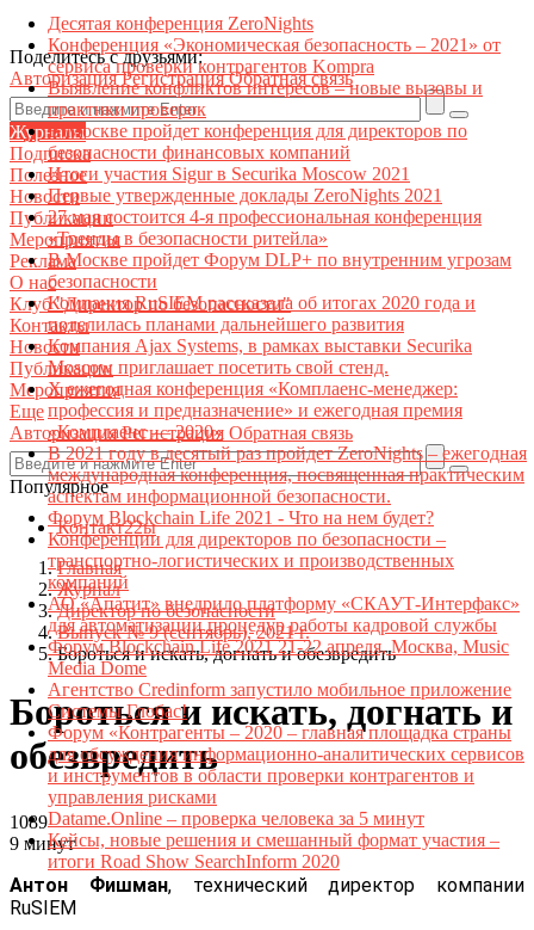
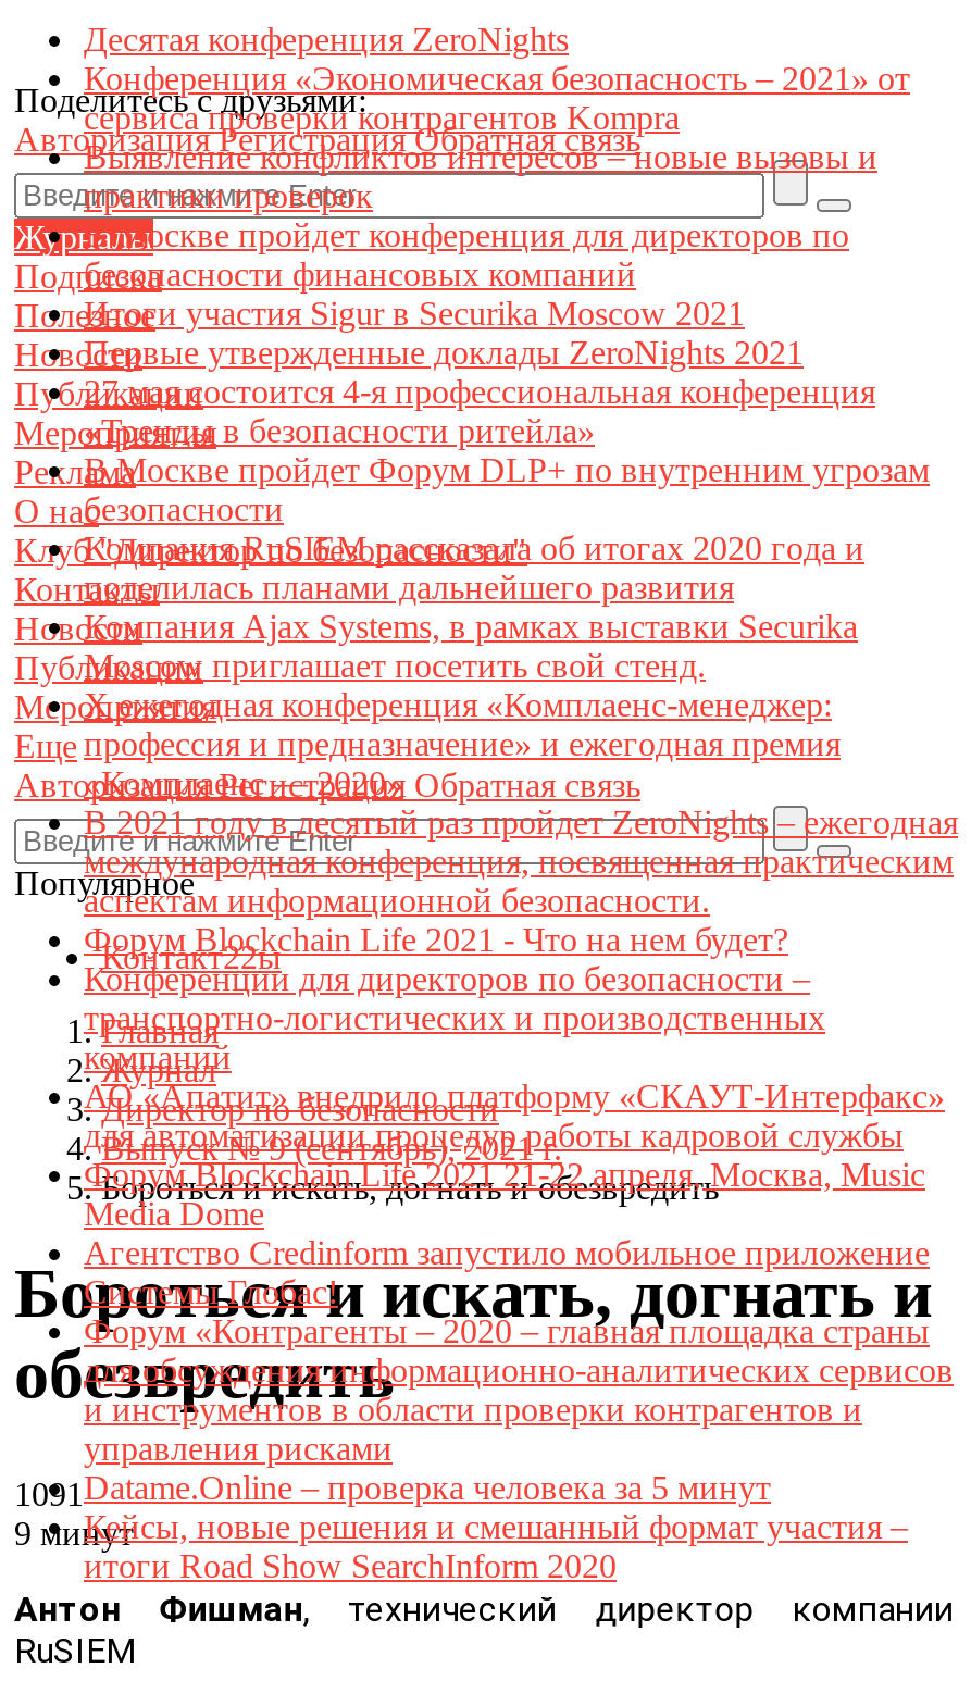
- 1089 Datame.Online – проверка человека за 5 минут
+ 1091 Datame.Online – проверка человека за 5 минут
